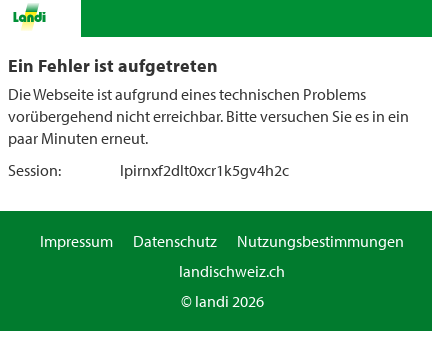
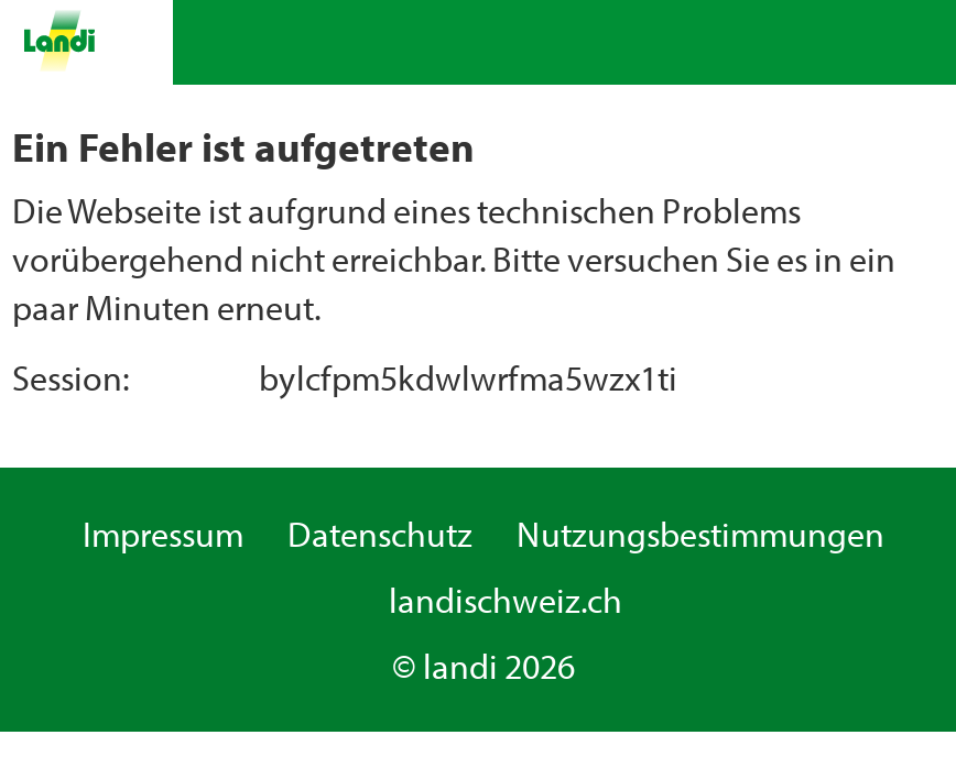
- lpirnxf2dlt0xcr1k5gv4h2c
+ bylcfpm5kdwlwrfma5wzx1ti
